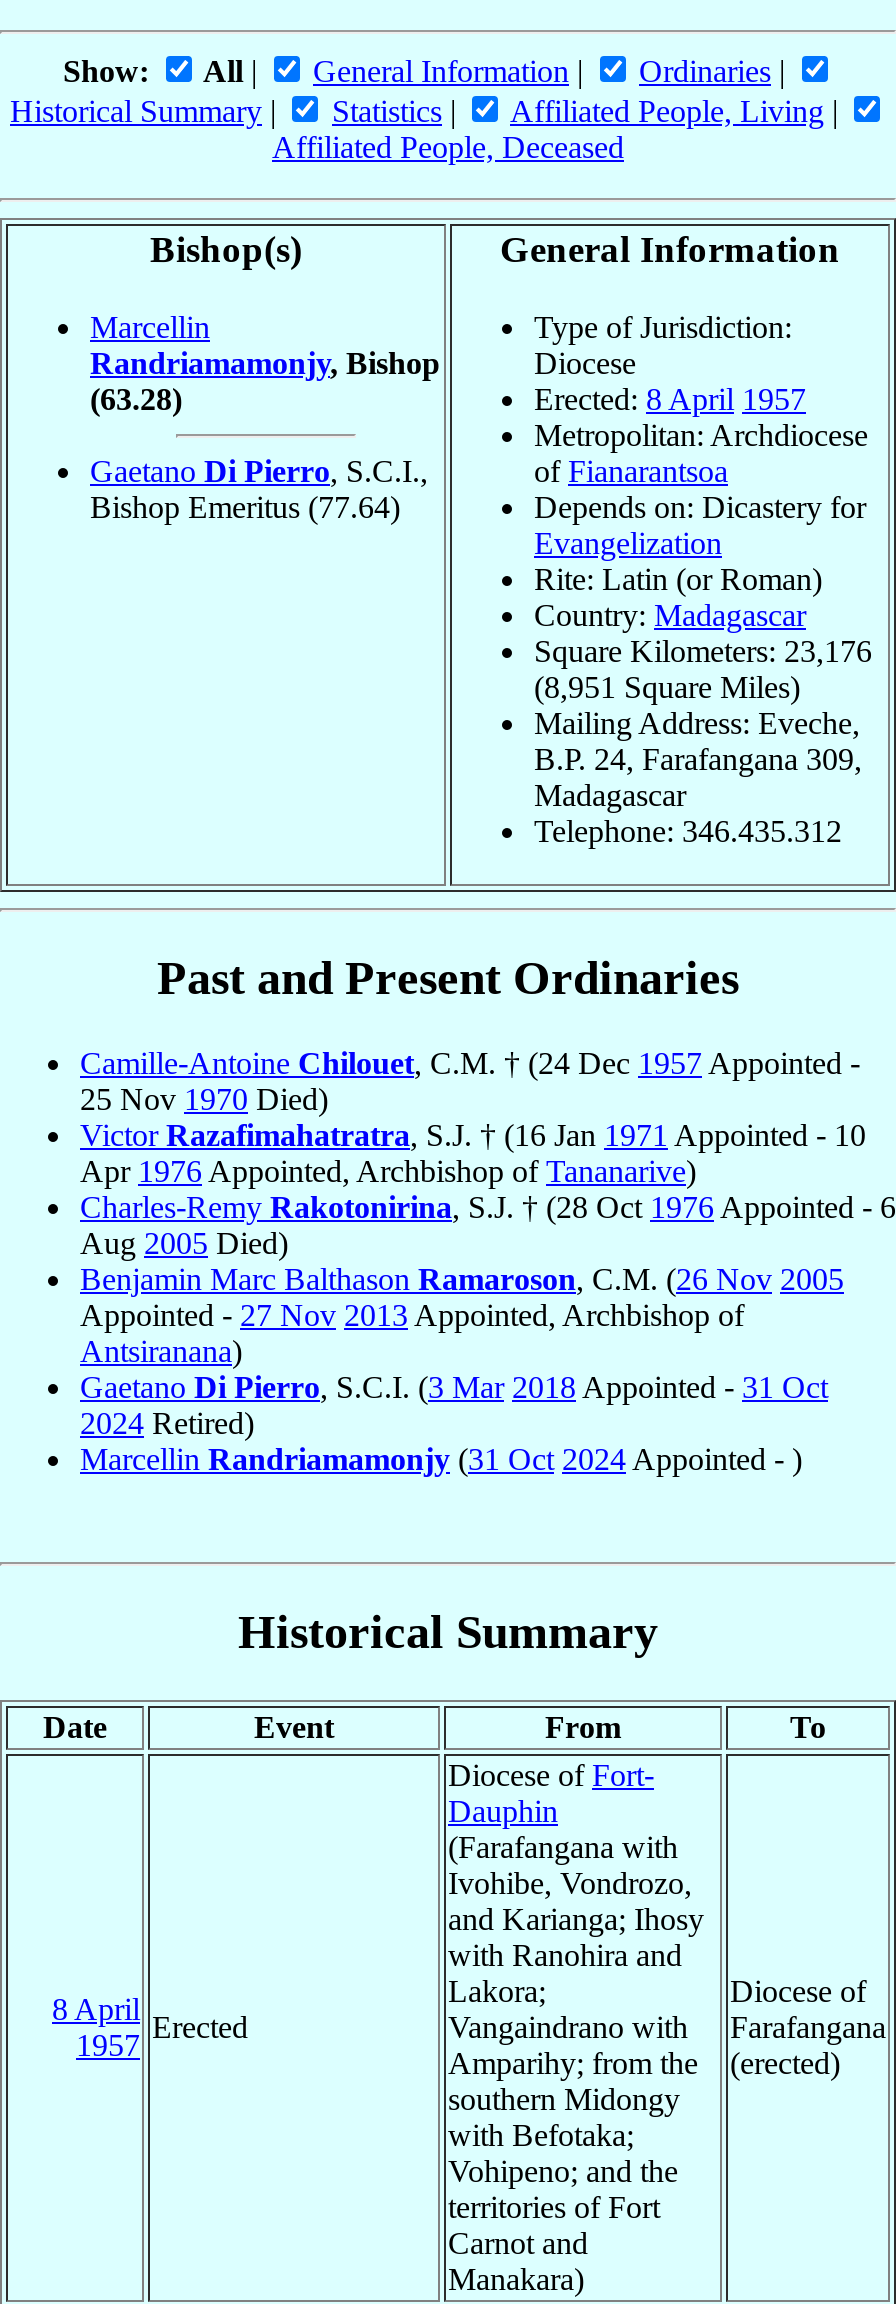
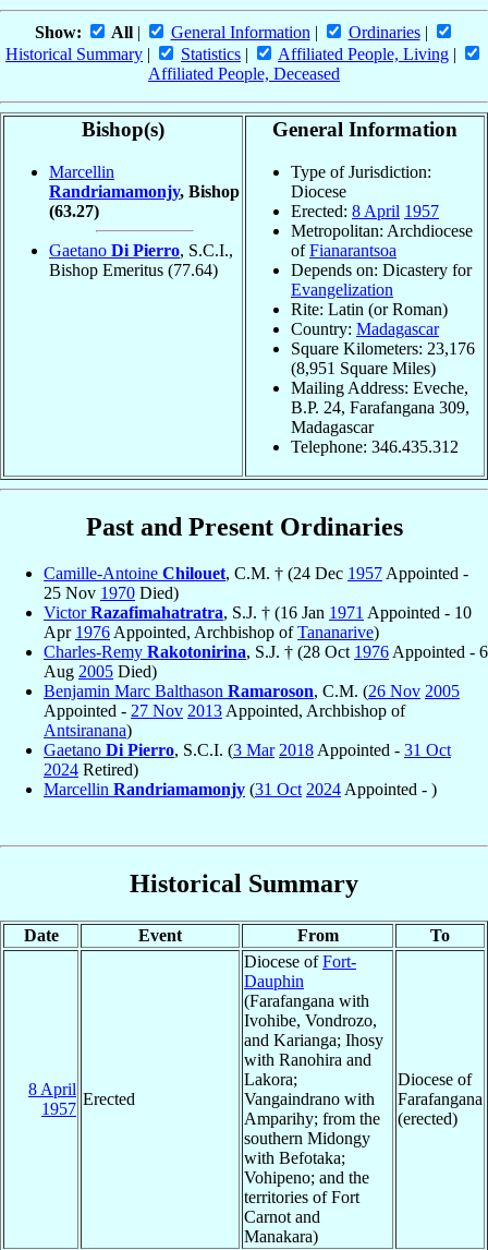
- (63.28)
+ (63.27)
